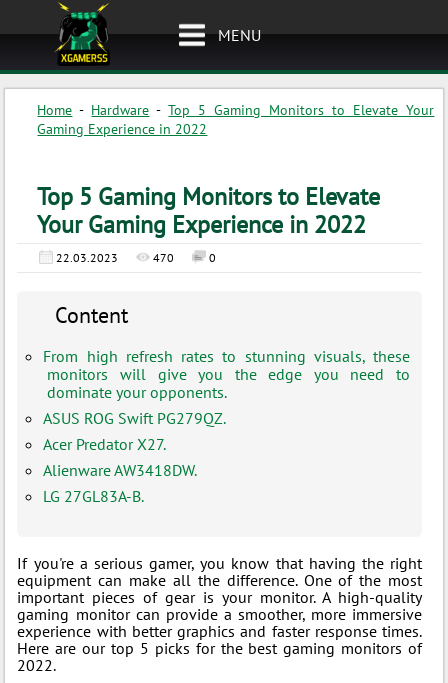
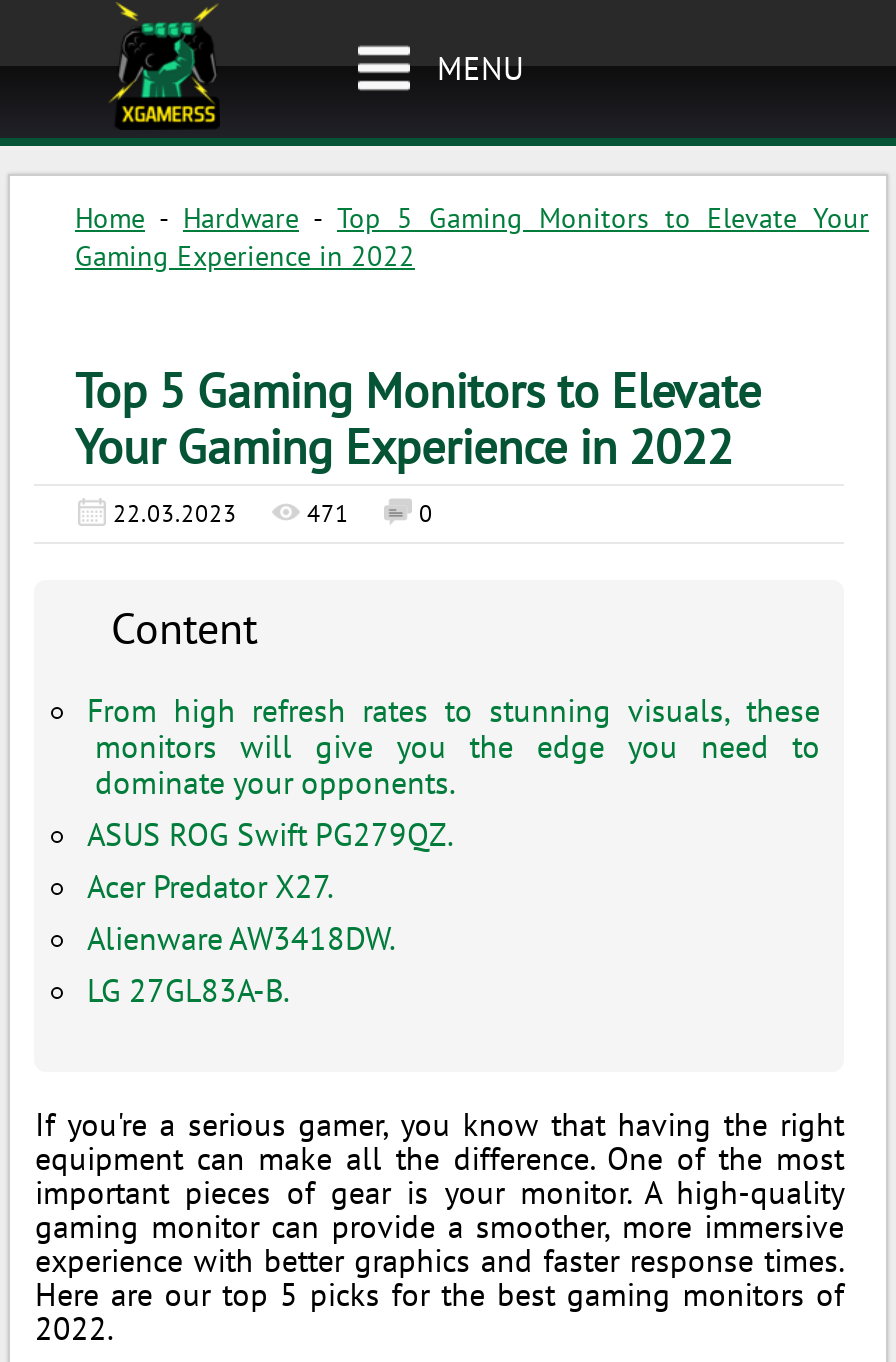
- 470
+ 471
